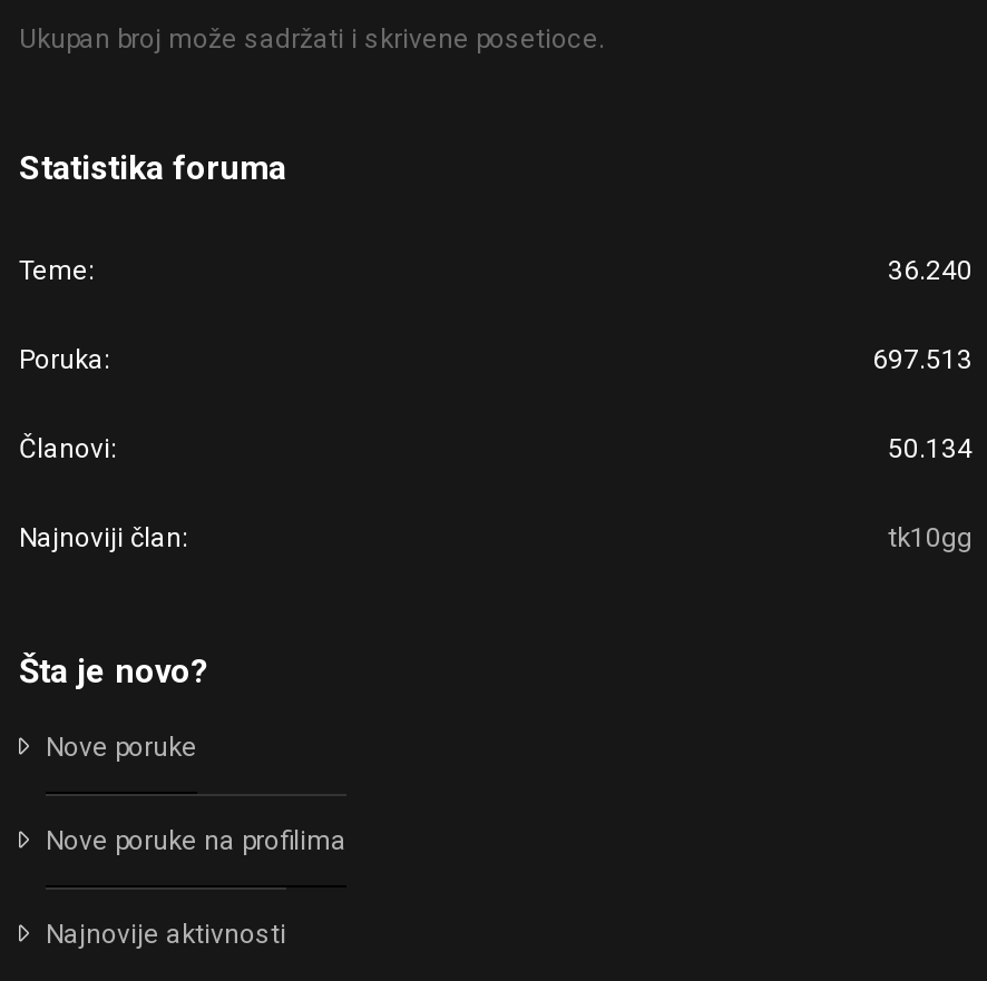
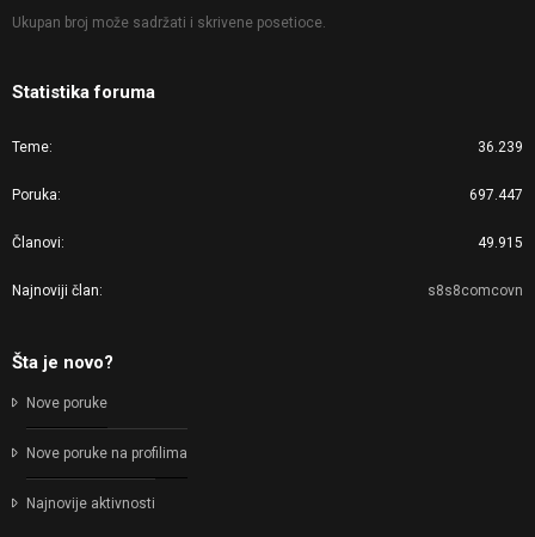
- 36.240
+ 36.239

- 697.513
+ 697.447

- 50.134
+ 49.915

- tk10gg
+ s8s8comcovn
